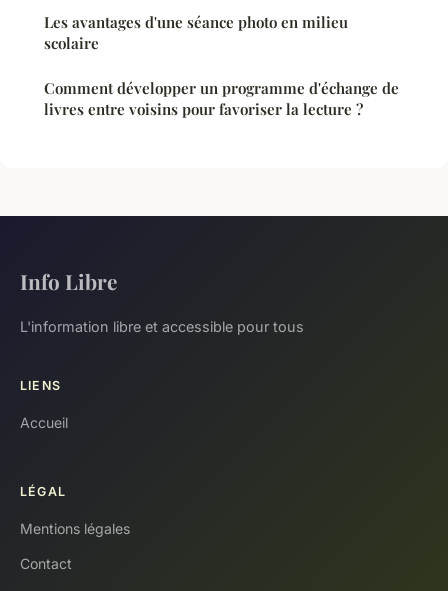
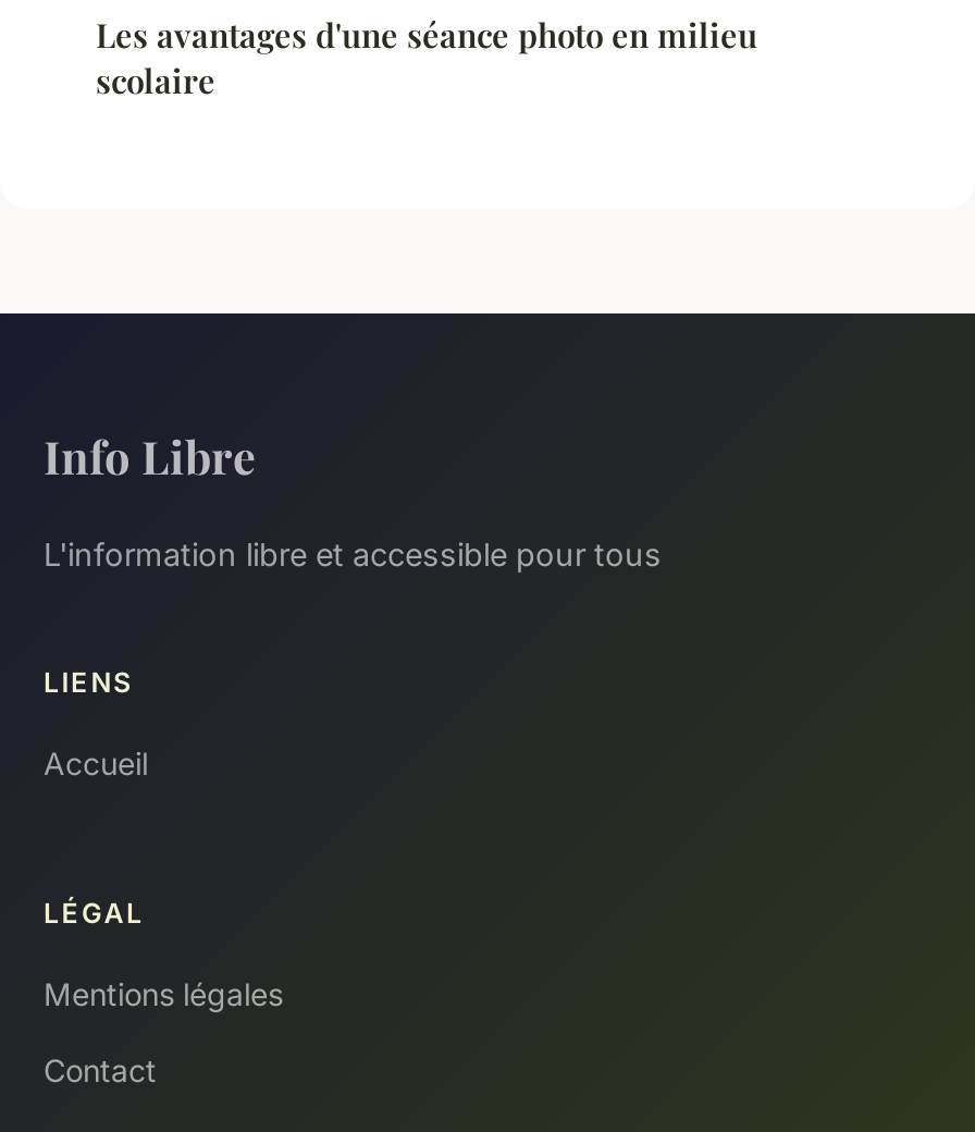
- Comment développer un programme d'échange de
- livres entre voisins pour favoriser la lecture ?
